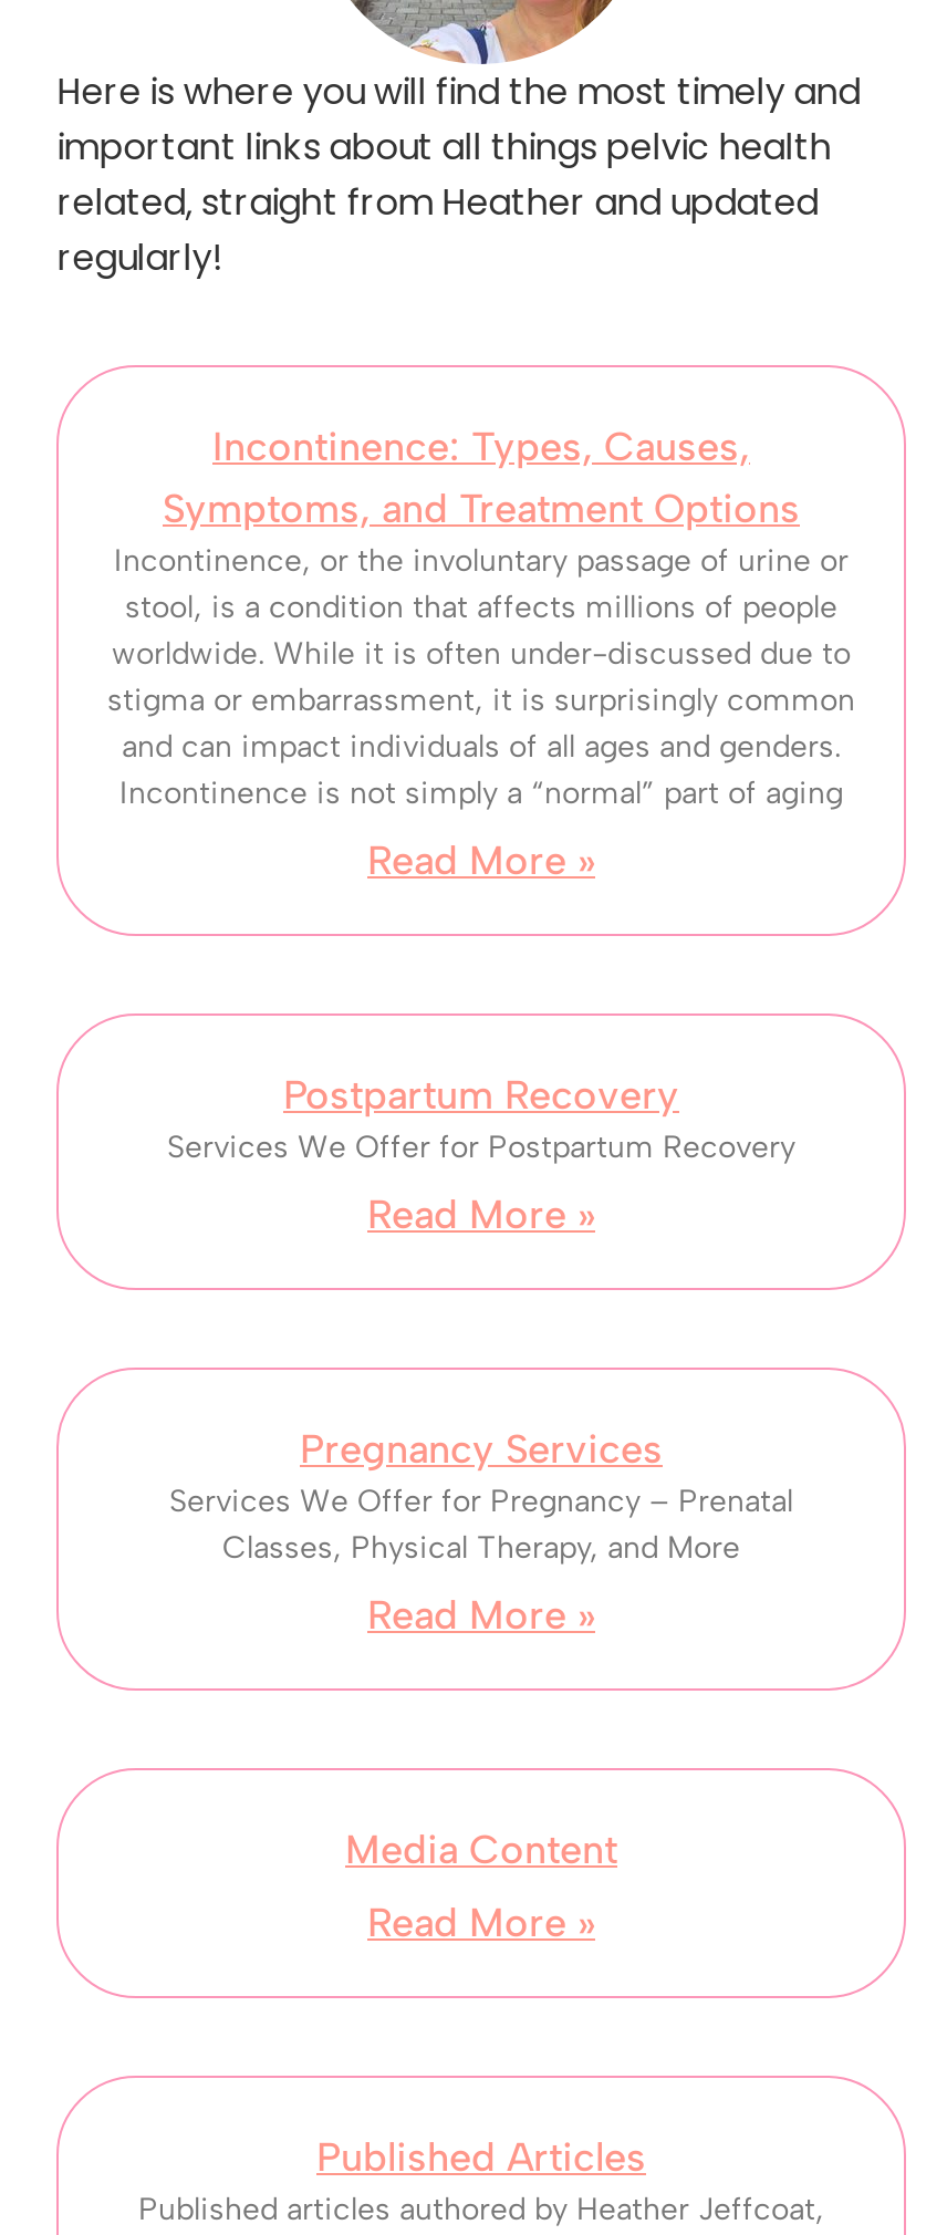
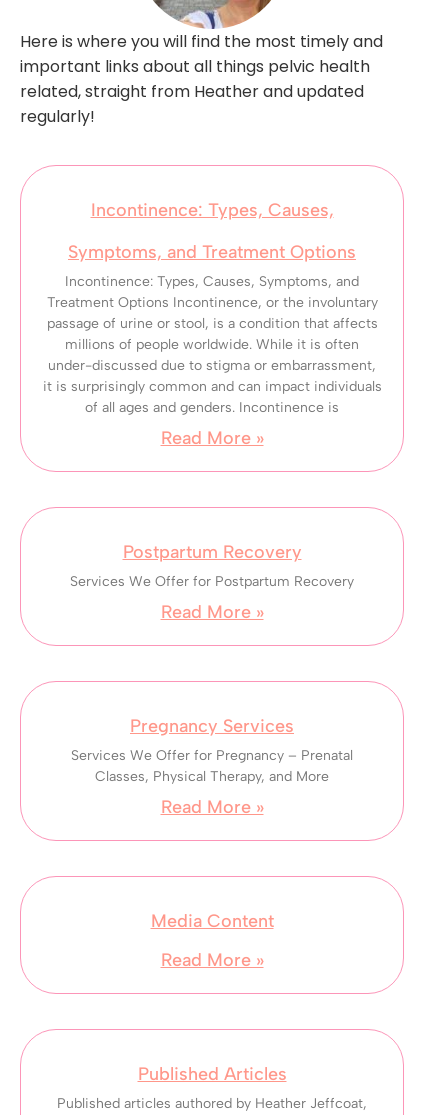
- Incontinence, or the involuntary passage of urine or
- stool, is a condition that affects millions of people
- worldwide. While it is often under-discussed due to
- stigma or embarrassment, it is surprisingly common
- and can impact individuals of all ages and genders.
- Incontinence is not simply a “normal” part of aging
+ Incontinence: Types, Causes, Symptoms, and
+ Treatment Options Incontinence, or the involuntary
+ passage of urine or stool, is a condition that affects
+ millions of people worldwide. While it is often
+ under-discussed due to stigma or embarrassment,
+ it is surprisingly common and can impact individuals
+ of all ages and genders. Incontinence is
